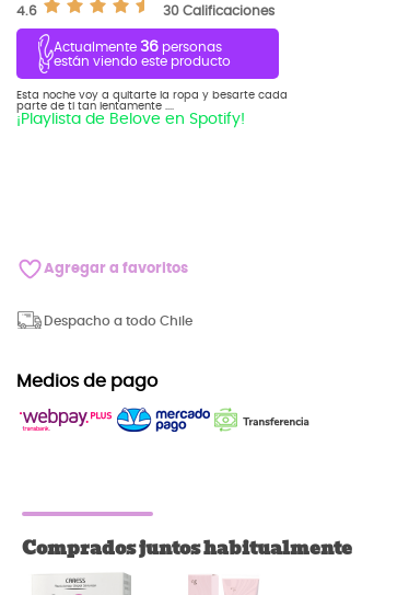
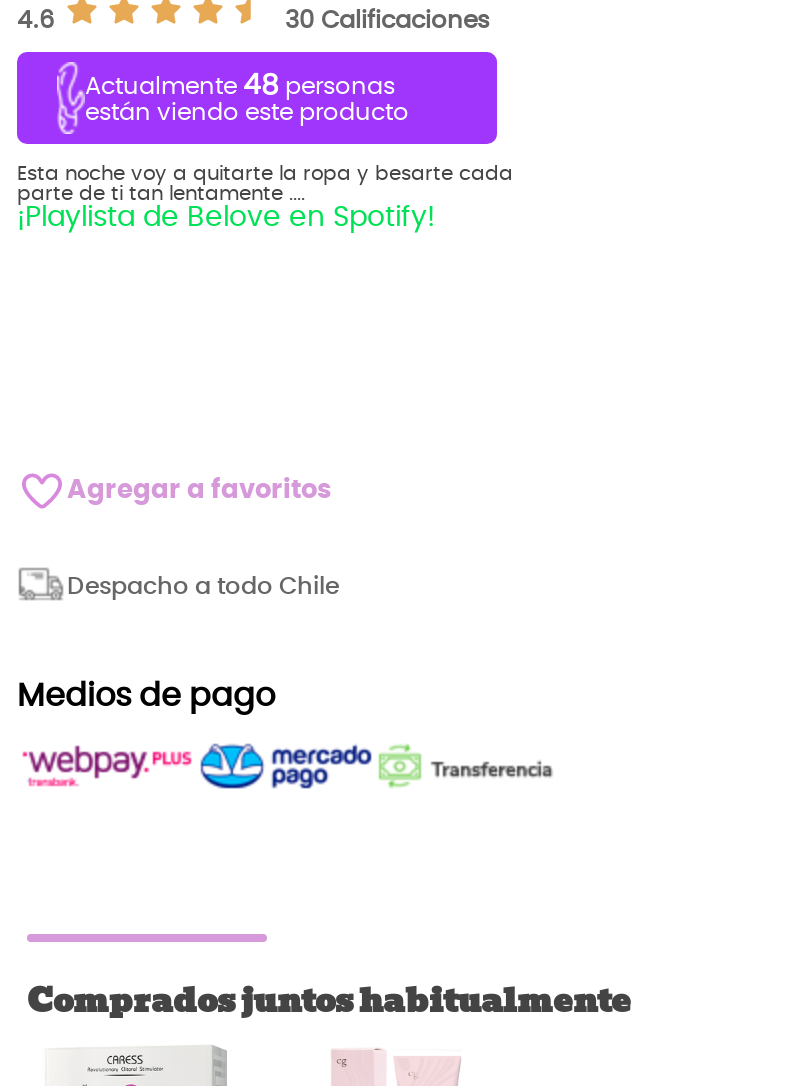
- Actualmente 36 personas
+ Actualmente 48 personas
